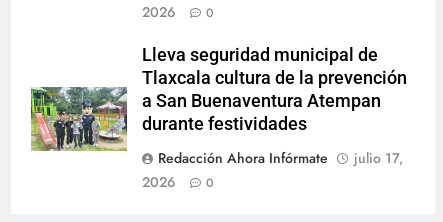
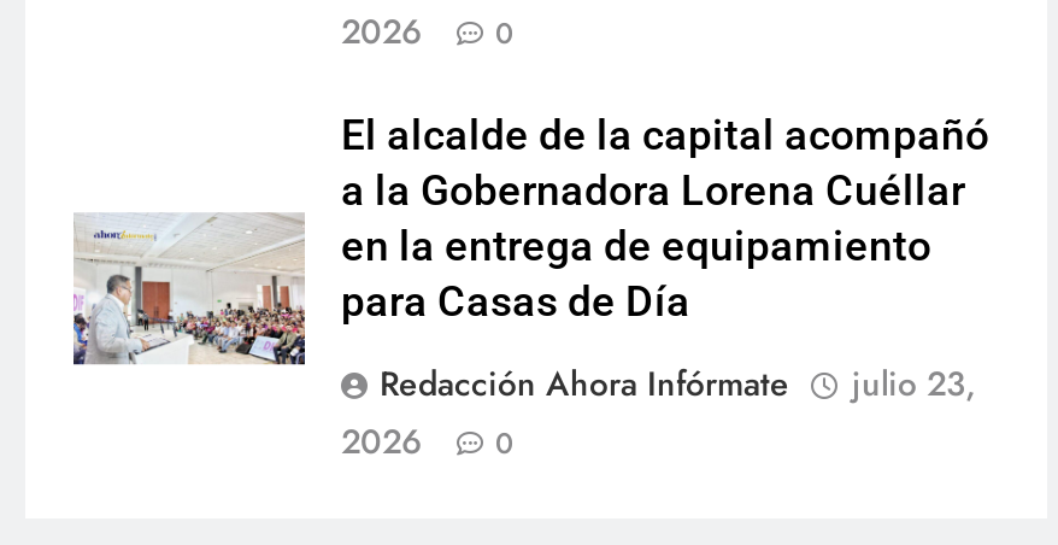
- [image]
- Lleva seguridad municipal de
- Tlaxcala cultura de la prevención
- a San Buenaventura Atempan
- durante festividades
+ [image]
+ El alcalde de la capital acompañó
+ a la Gobernadora Lorena Cuéllar
+ en la entrega de equipamiento
+ para Casas de Día

- Redacción Ahora Infórmate julio 17,
+ Redacción Ahora Infórmate julio 23,
